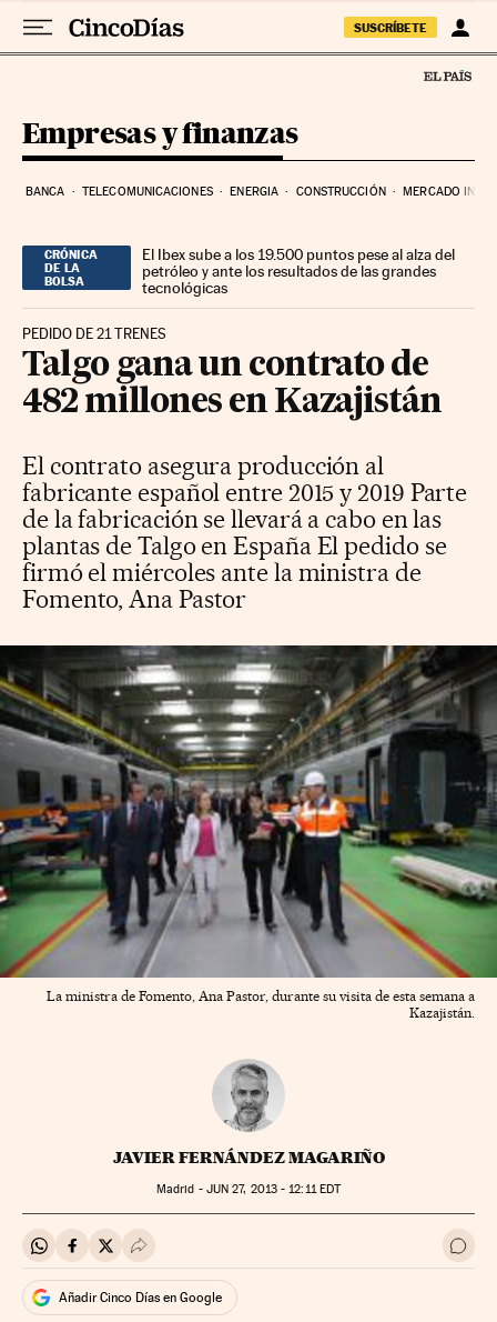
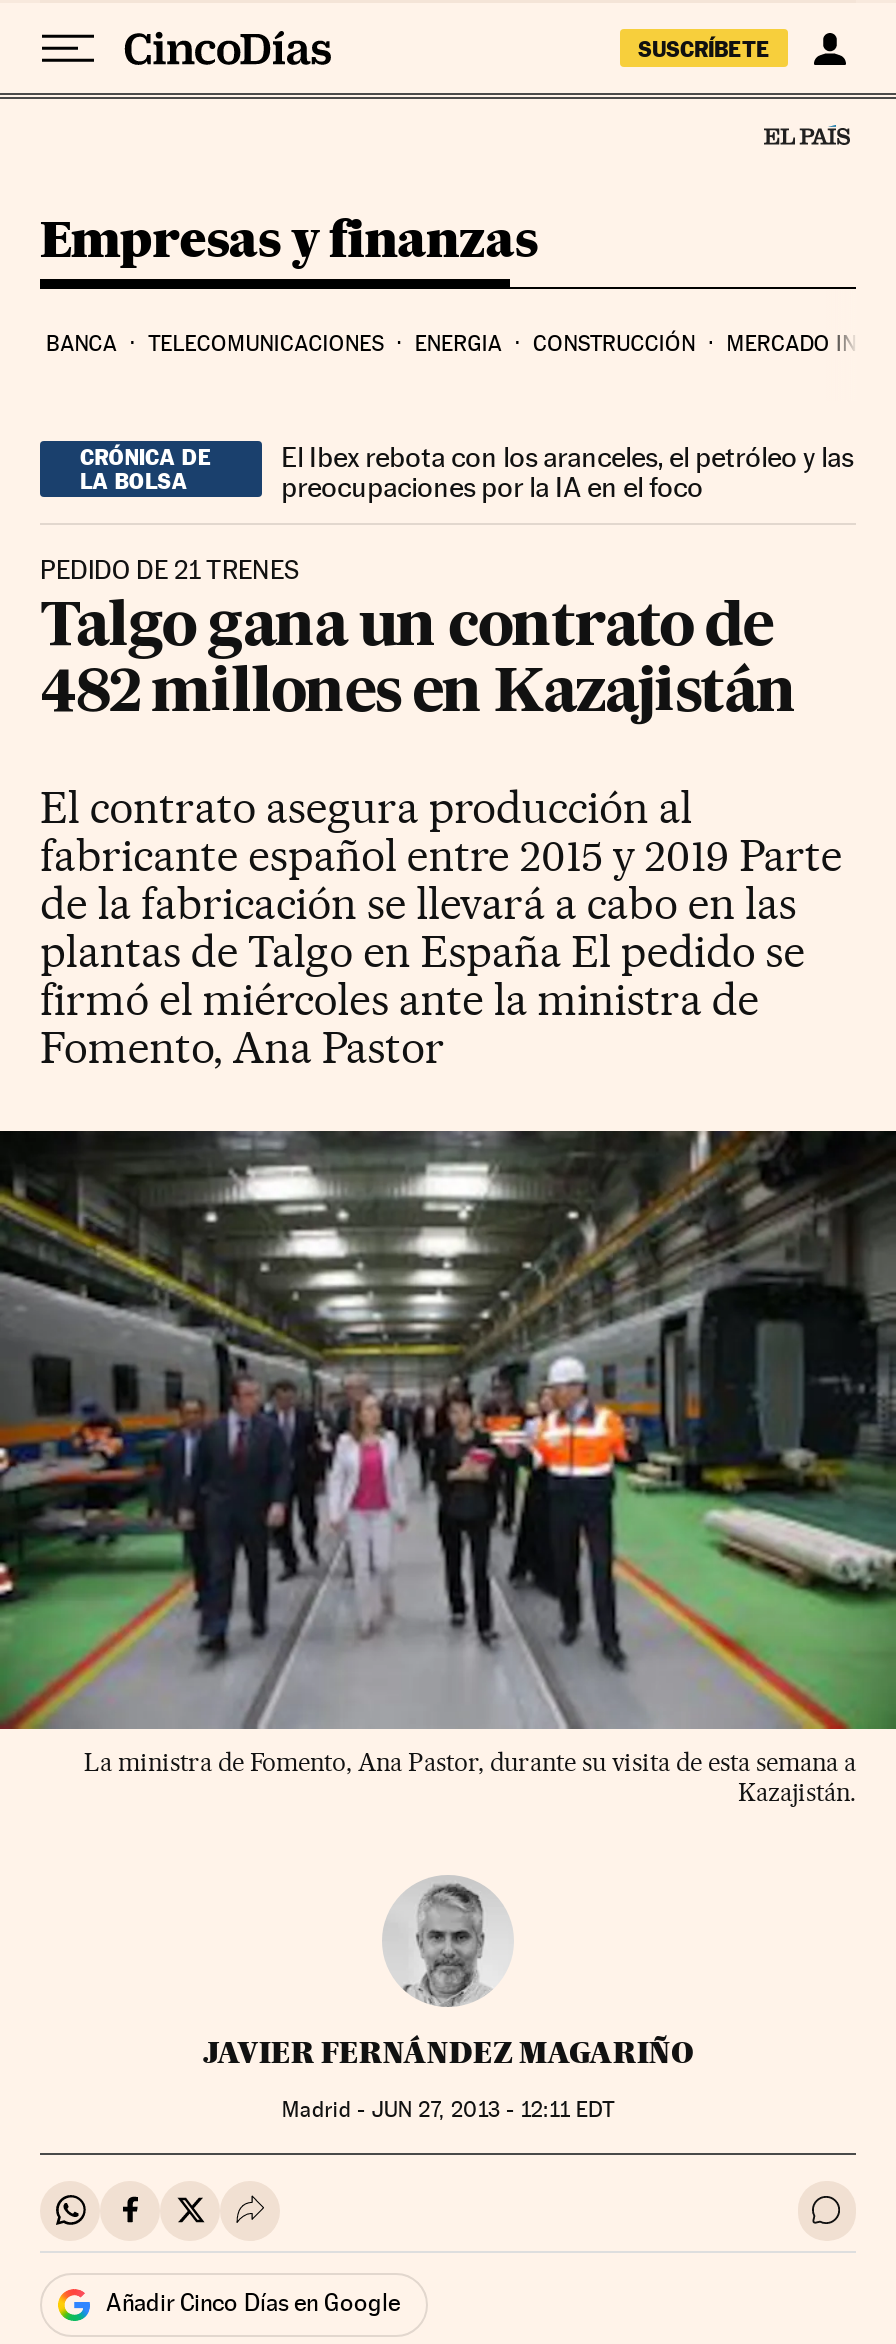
- El Ibex sube a los 19.500 puntos pese al alza del
- petróleo y ante los resultados de las grandes
- tecnológicas
+ El Ibex rebota con los aranceles, el petróleo y las
+ preocupaciones por la IA en el foco
